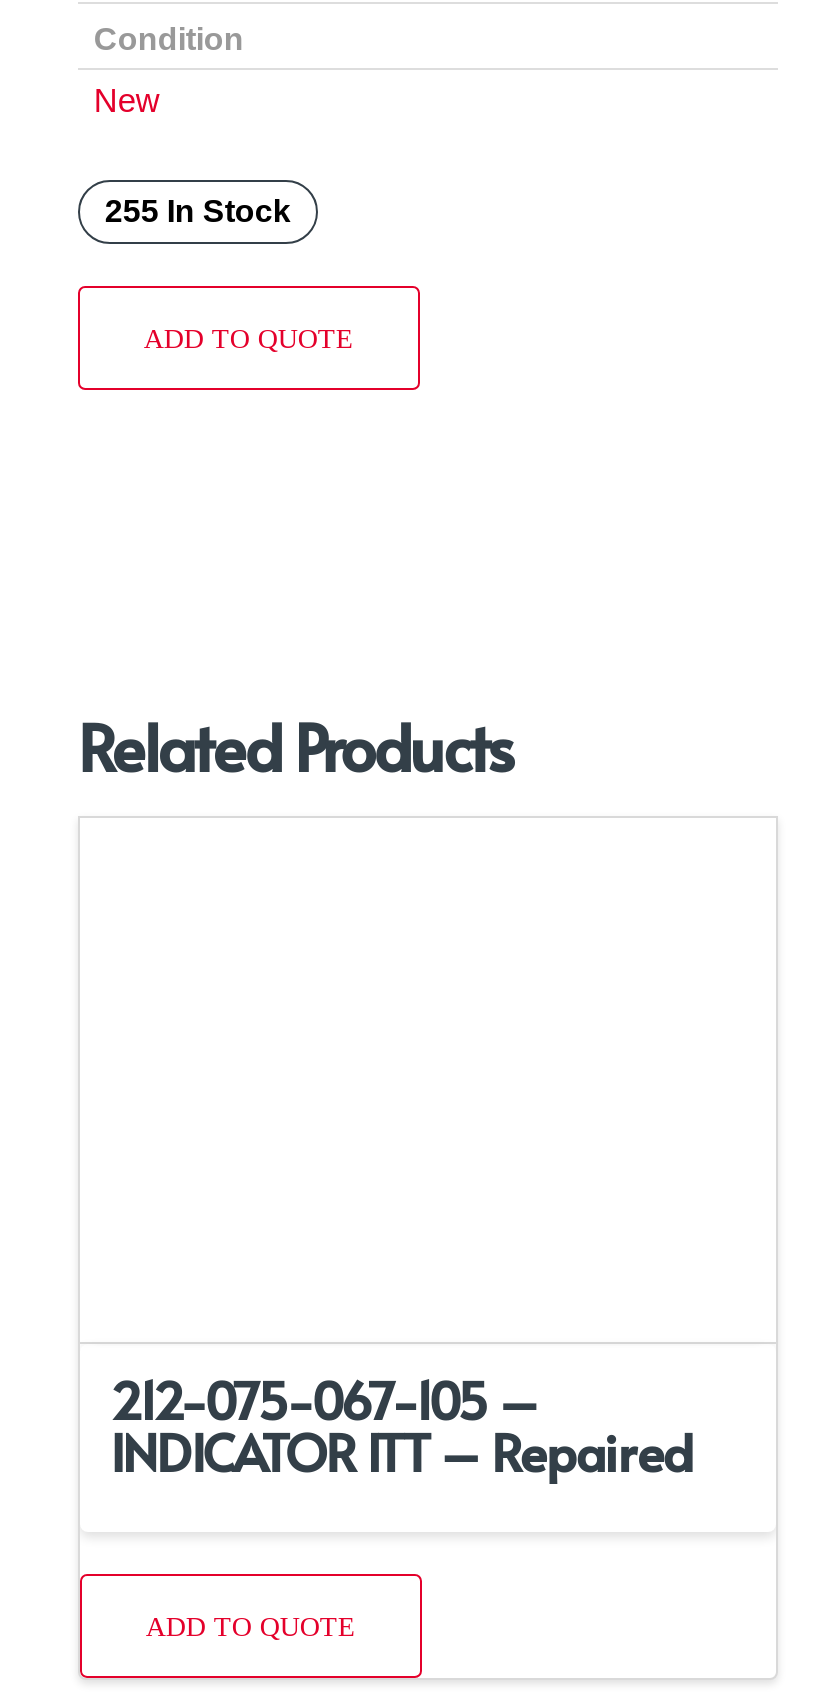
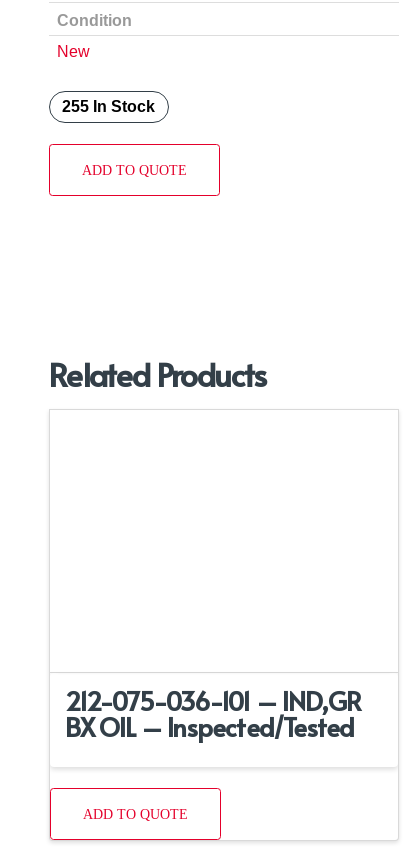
- 212-075-067-105 –
- INDICATOR ITT – Repaired
+ 212-075-036-101 – IND,GR
+ BX OIL – Inspected/Tested
